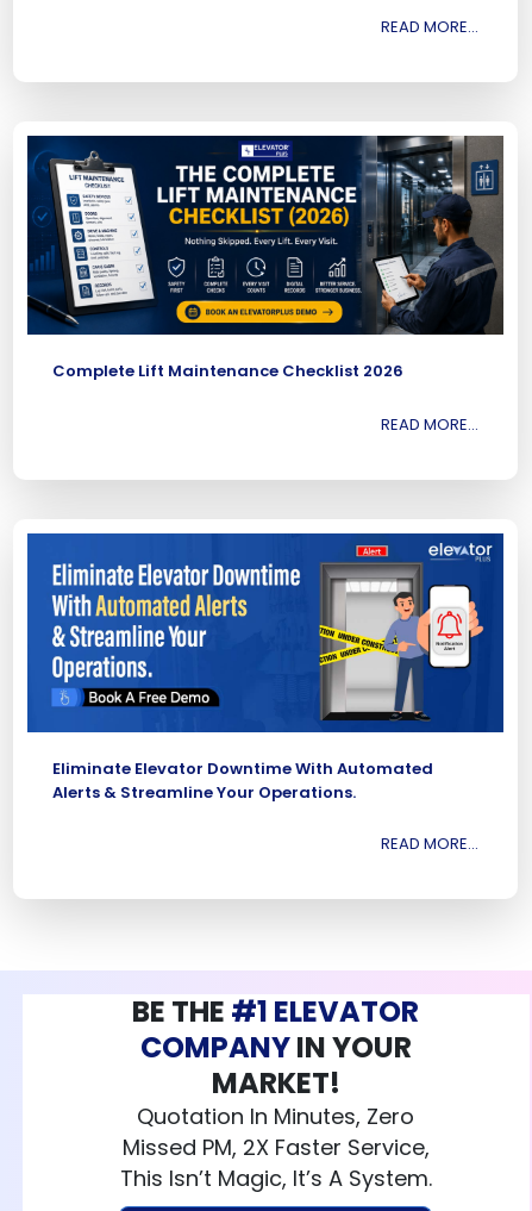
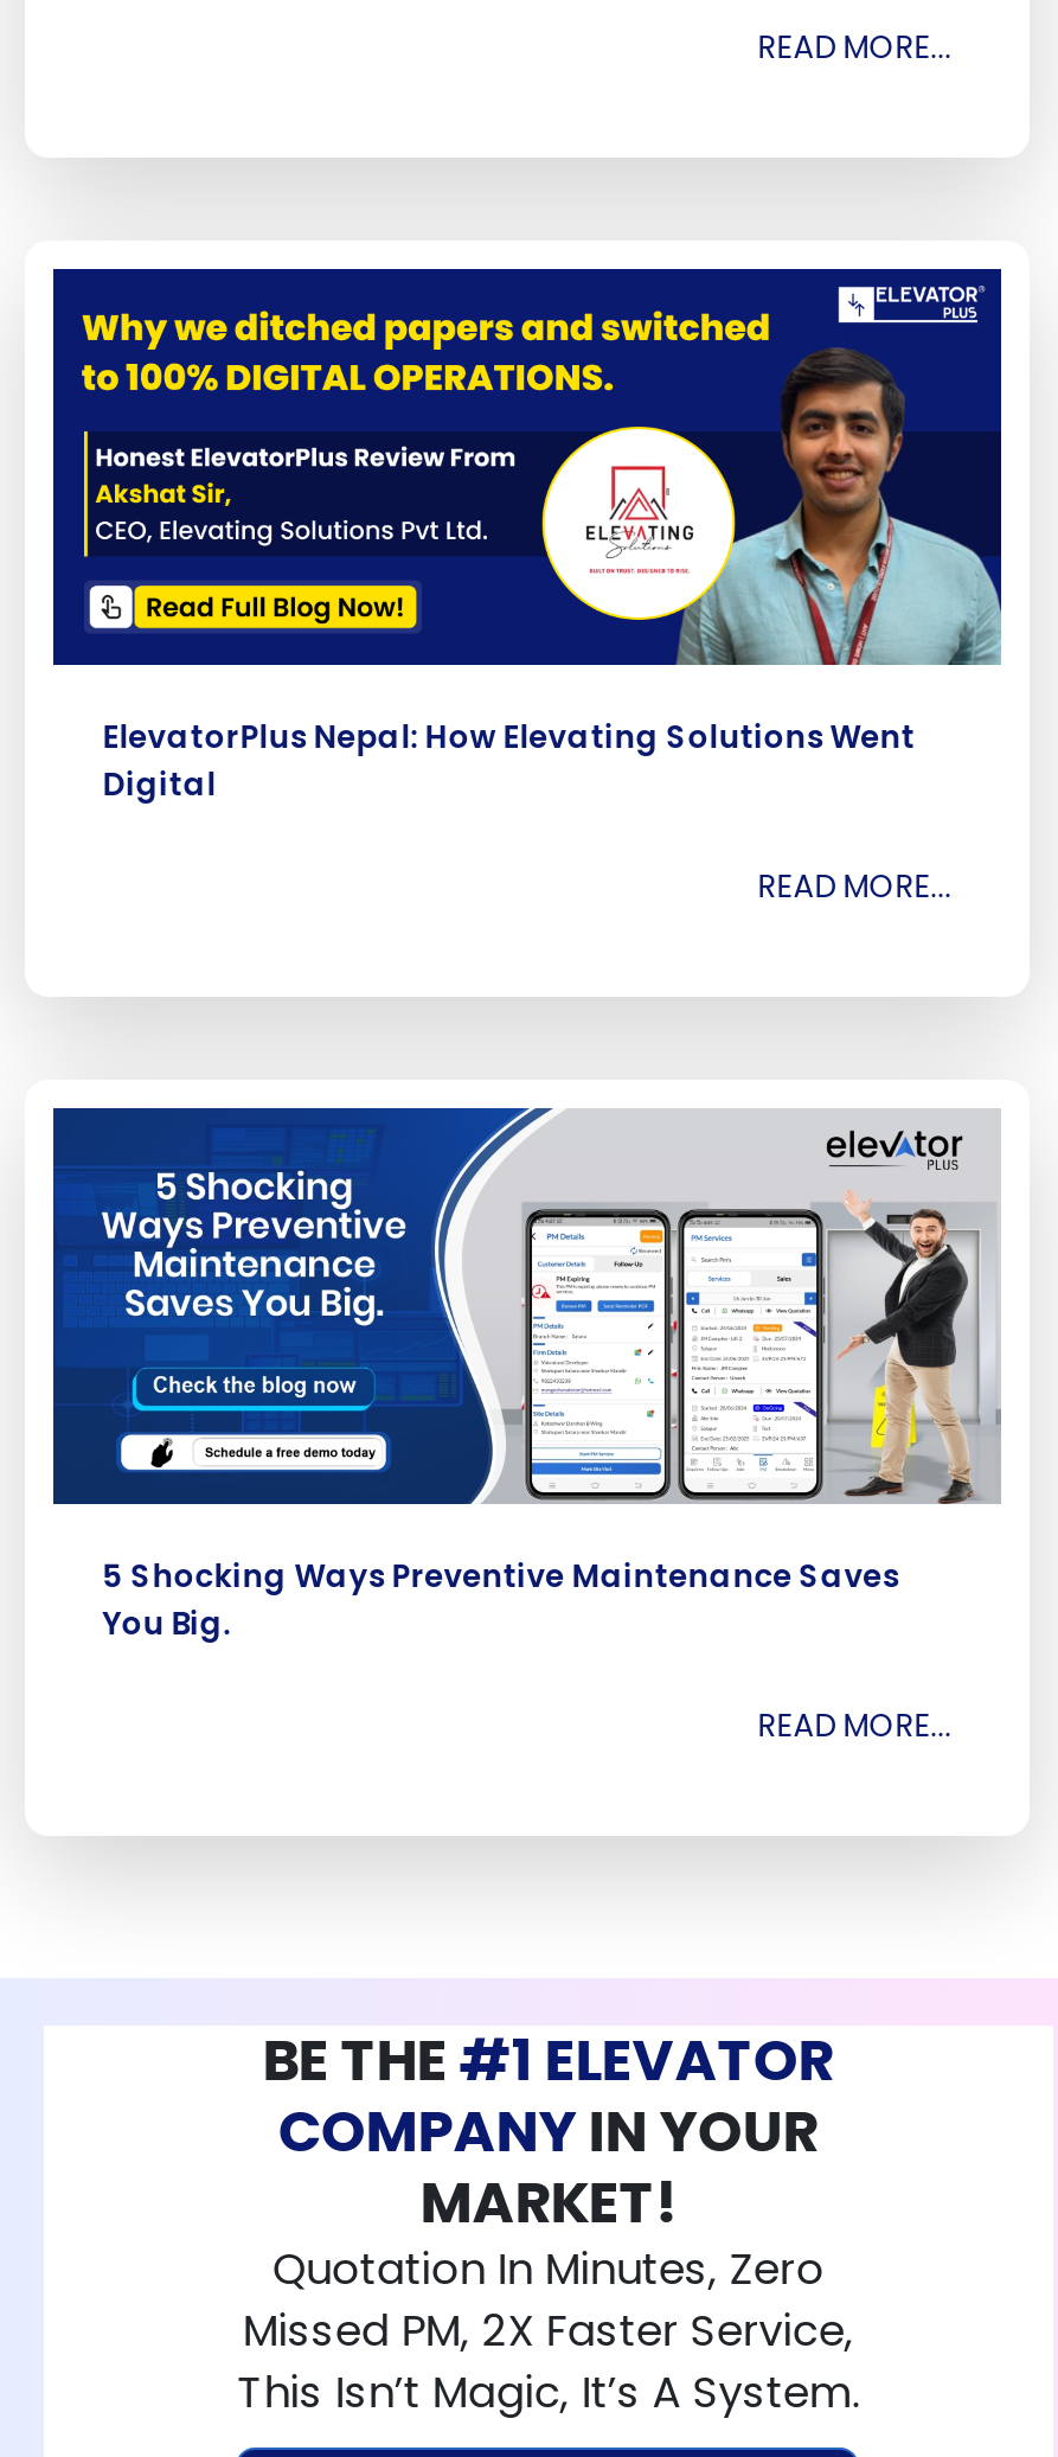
- [image]
- Complete Lift Maintenance Checklist 2026
+ [image]
+ ElevatorPlus Nepal: How Elevating Solutions Went
+ Digital

- [image]
- Eliminate Elevator Downtime With Automated
- Alerts & Streamline Your Operations.
+ [image]
+ 5 Shocking Ways Preventive Maintenance Saves
+ You Big.
